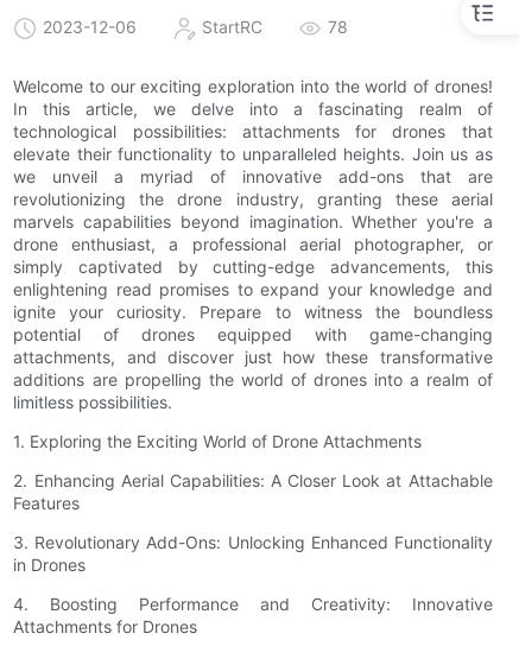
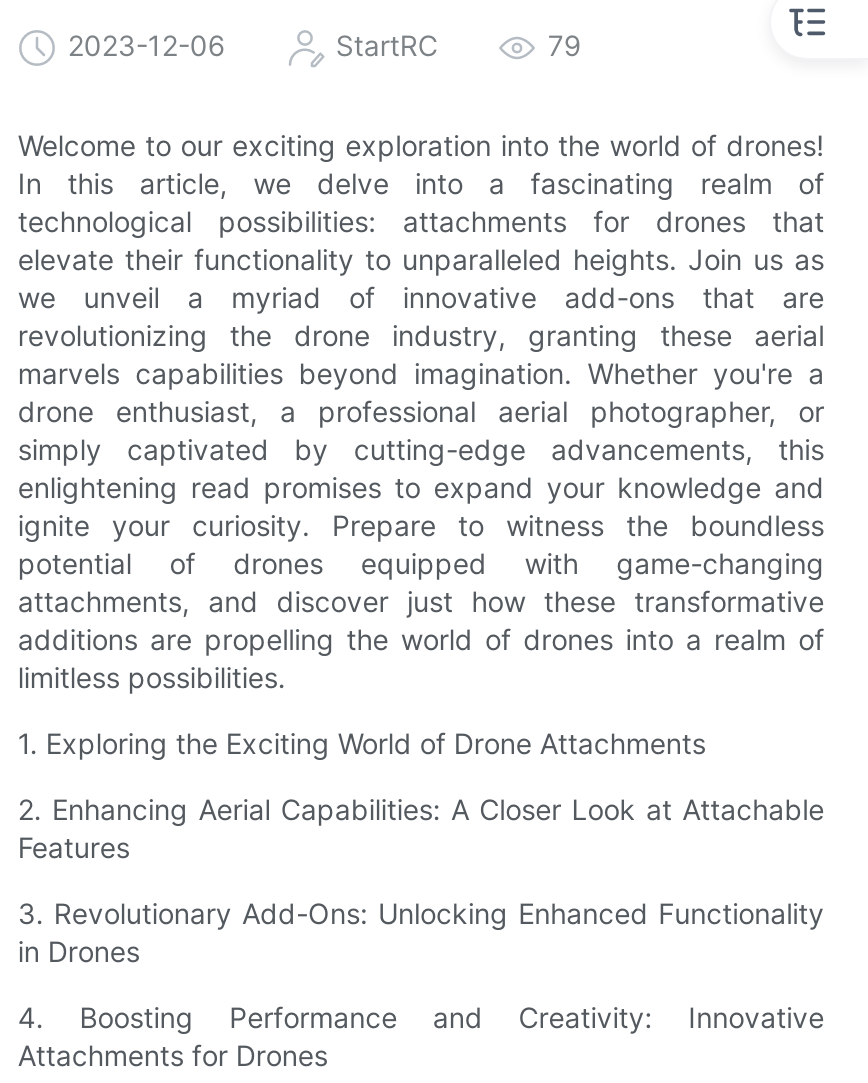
- 78
+ 79
